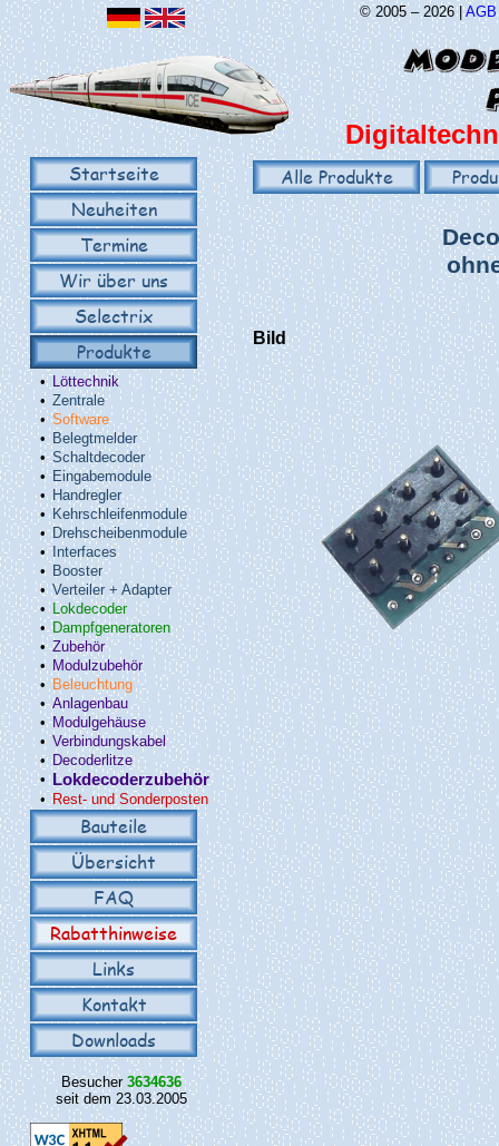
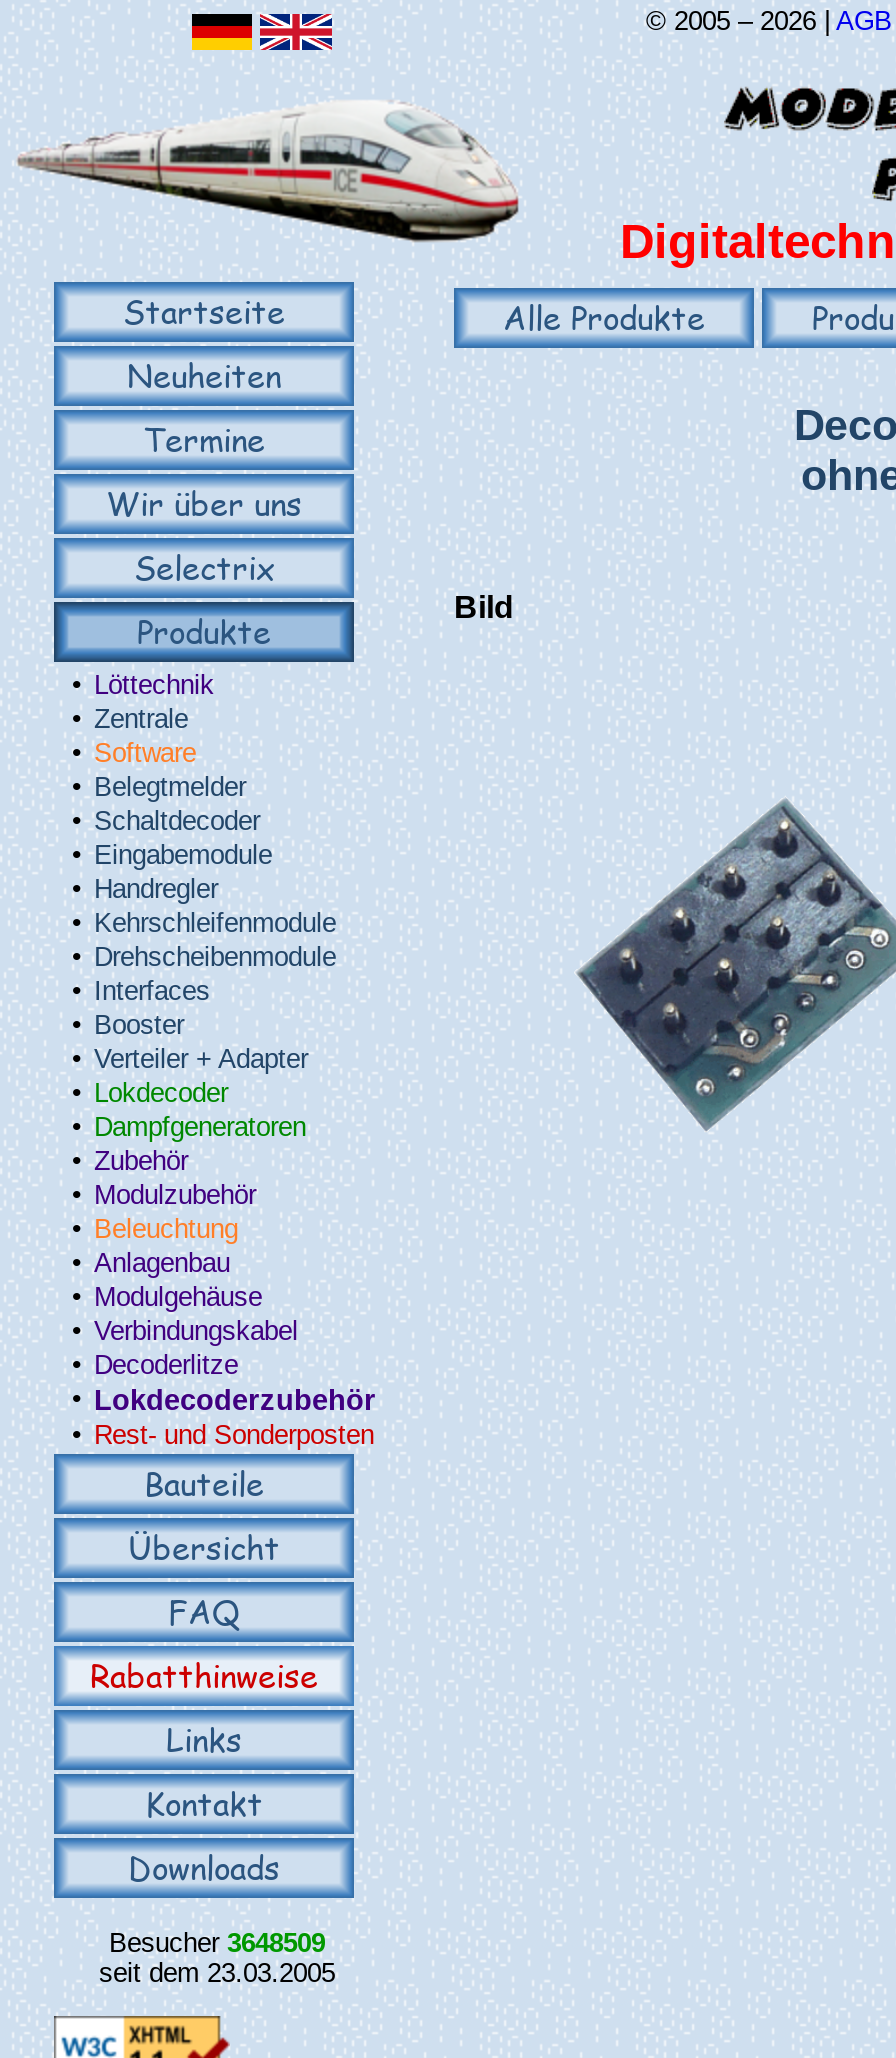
- Besucher 3634636
+ Besucher 3648509
